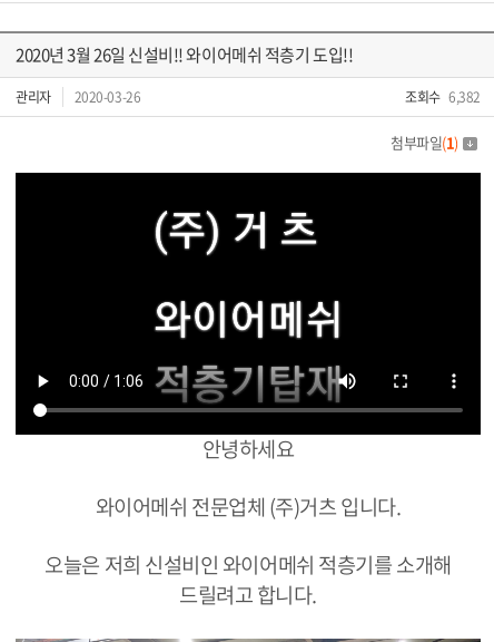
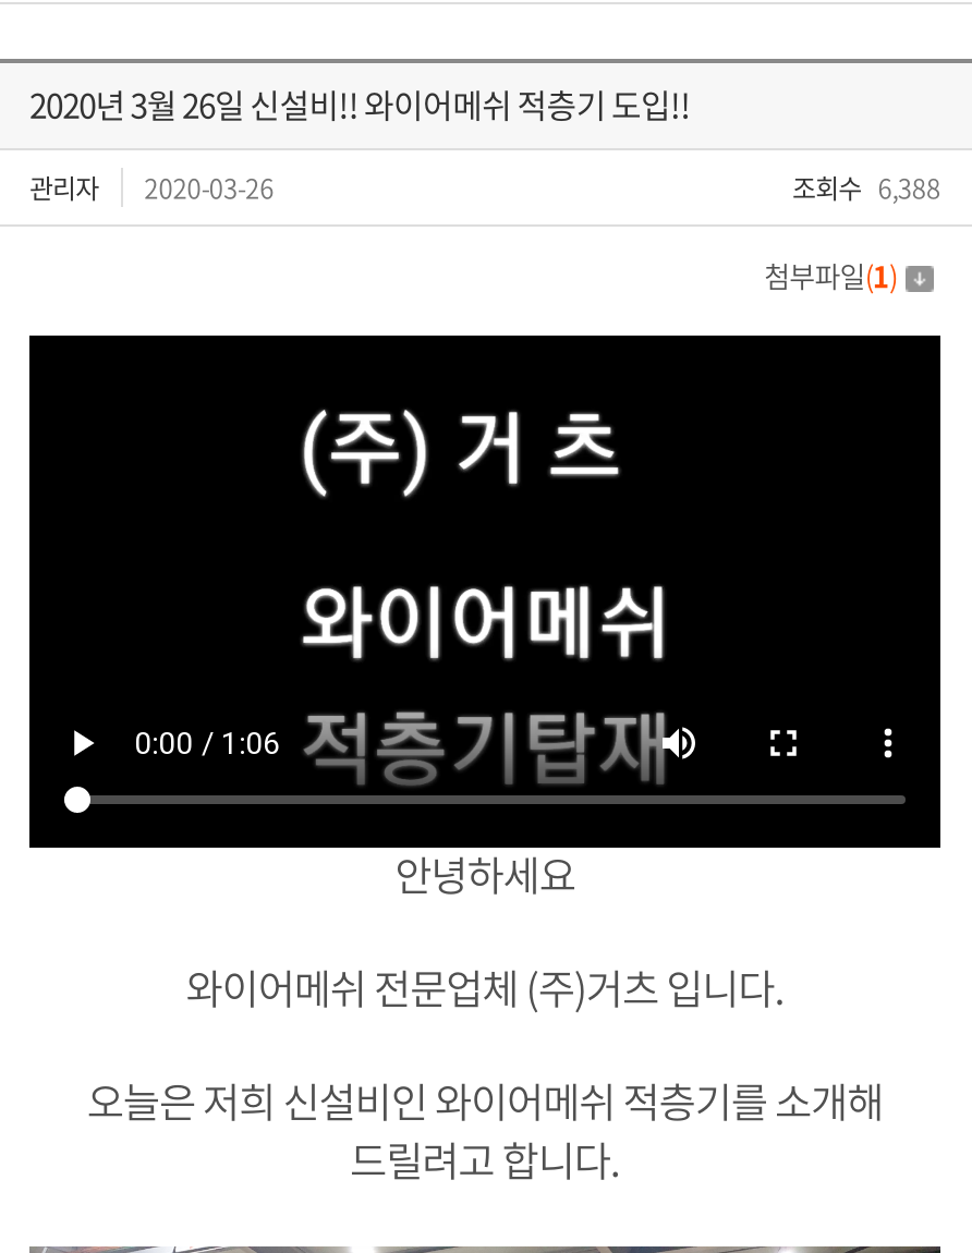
- 조회수 6,382
+ 조회수 6,388
